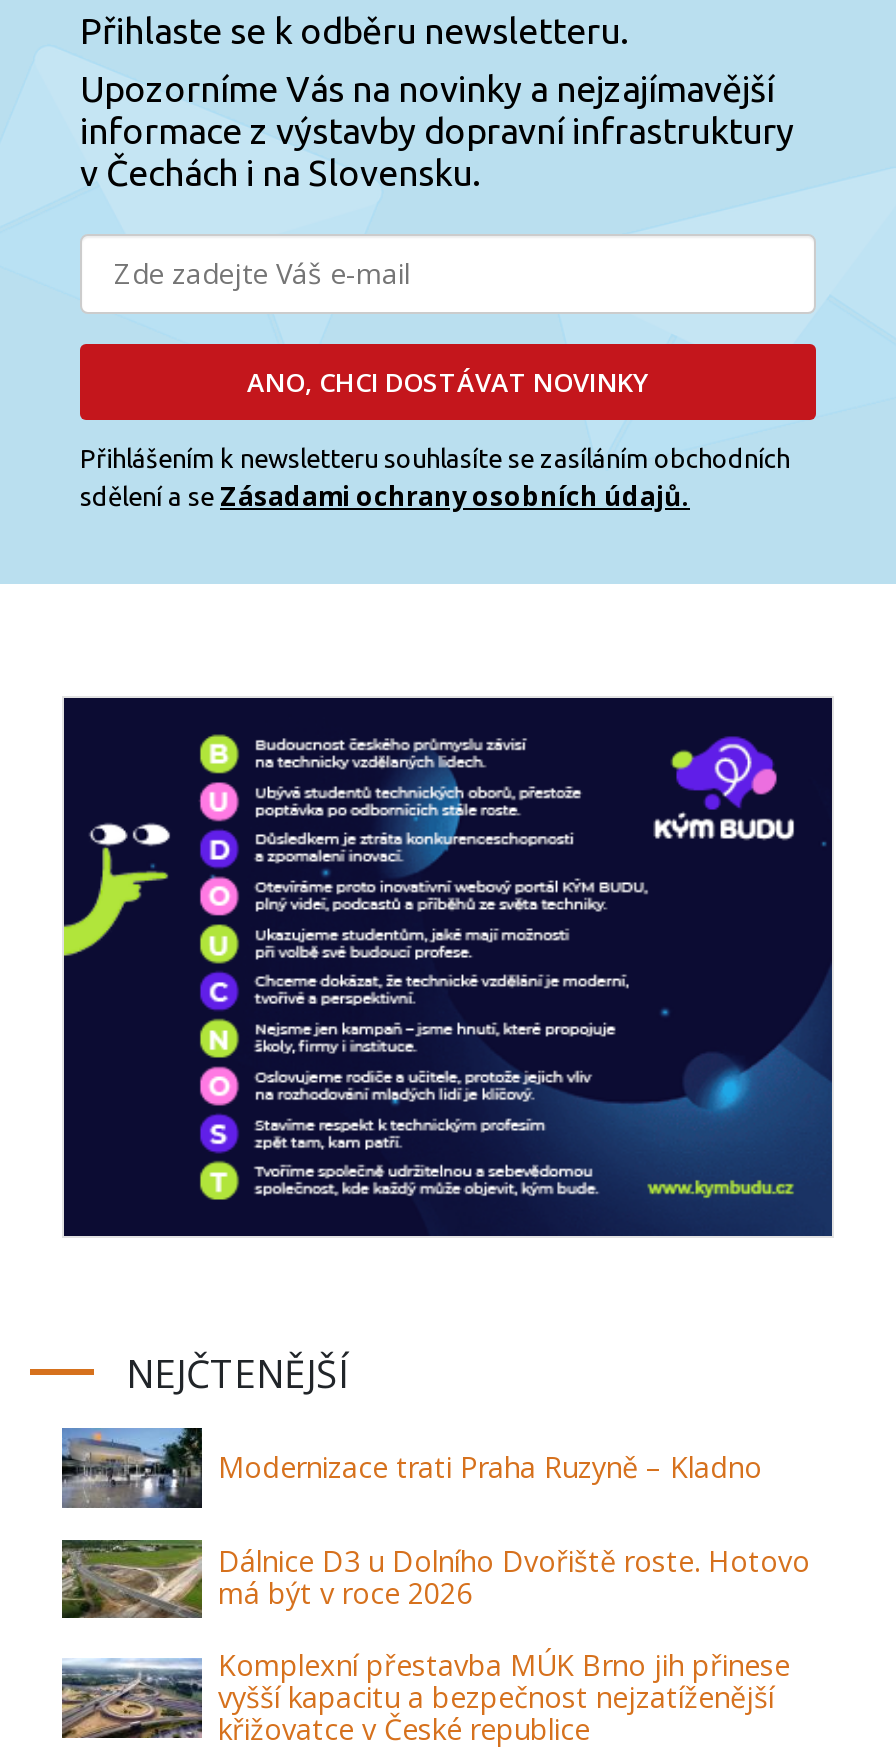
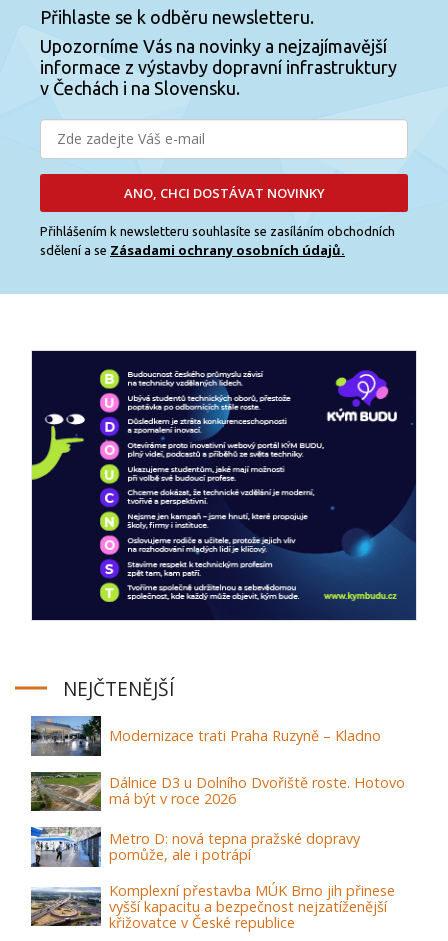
+ [image]
+ Metro D: nová tepna pražské dopravy
+ pomůže, ale i potrápí
